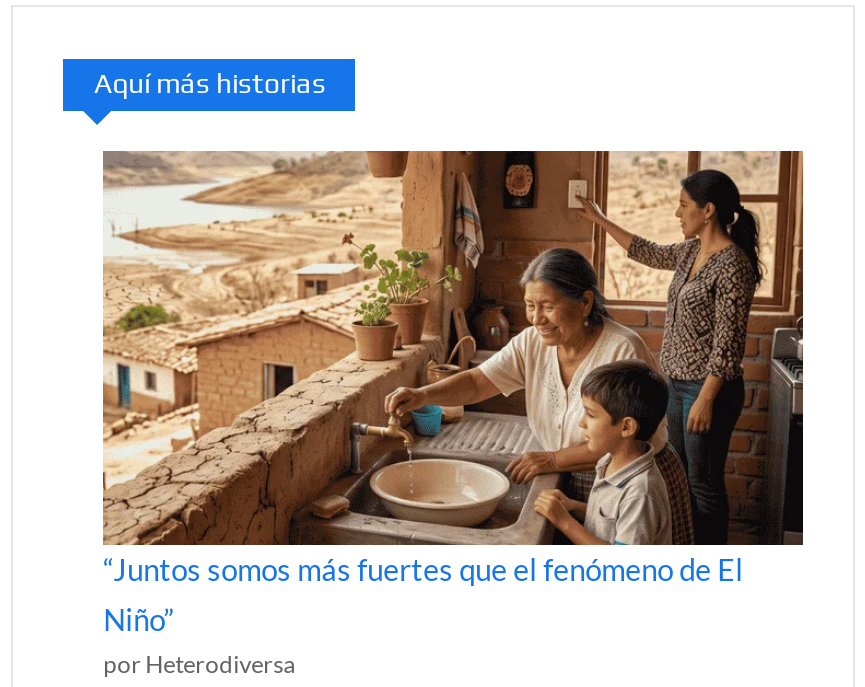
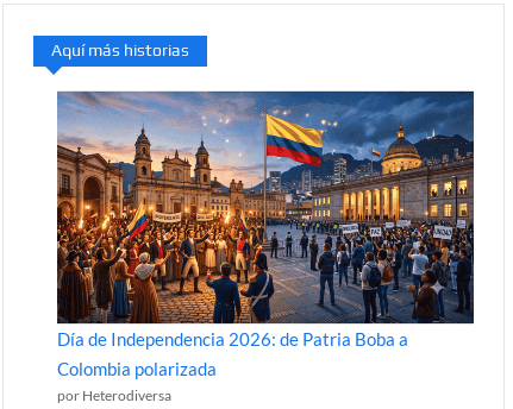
- [image]
- “Juntos somos más fuertes que el fenómeno de El
- Niño”
+ [image]
+ Día de Independencia 2026: de Patria Boba a
+ Colombia polarizada
